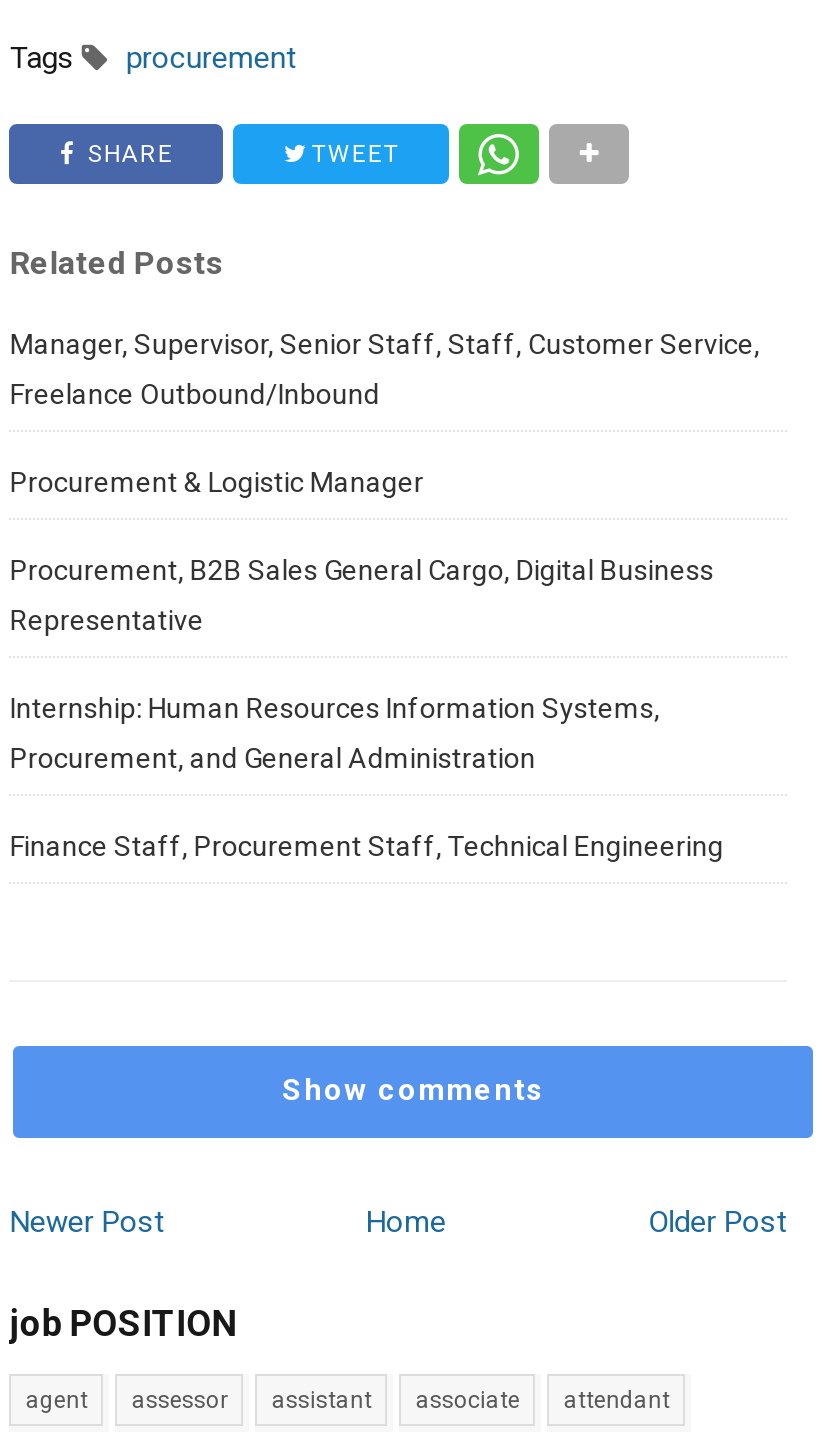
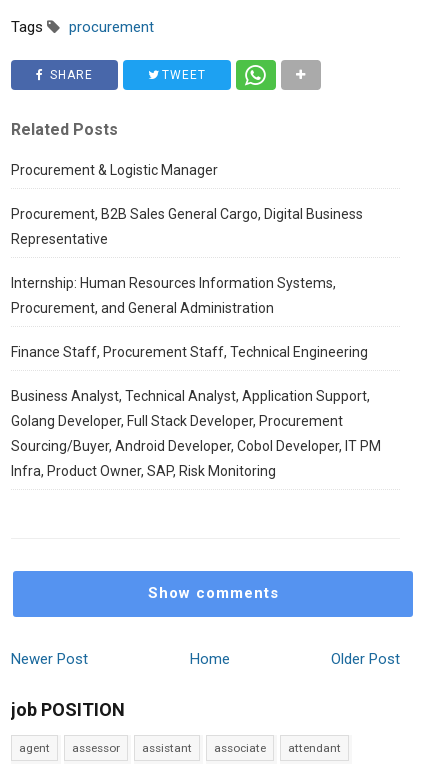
- Manager, Supervisor, Senior Staff, Staff, Customer Service,
- Freelance Outbound/Inbound

moved up: Procurement & Logistic Manager | Procurement, B2B Sales General Cargo, Digital Business | Representative | Internship: Human Resources Information Systems, | Procurement, and General Administration | Finance Staff, Procurement Staff, Technical Engineering

+ Business Analyst, Technical Analyst, Application Support,
+ Golang Developer, Full Stack Developer, Procurement
+ Sourcing/Buyer, Android Developer, Cobol Developer, IT PM
+ Infra, Product Owner, SAP, Risk Monitoring
